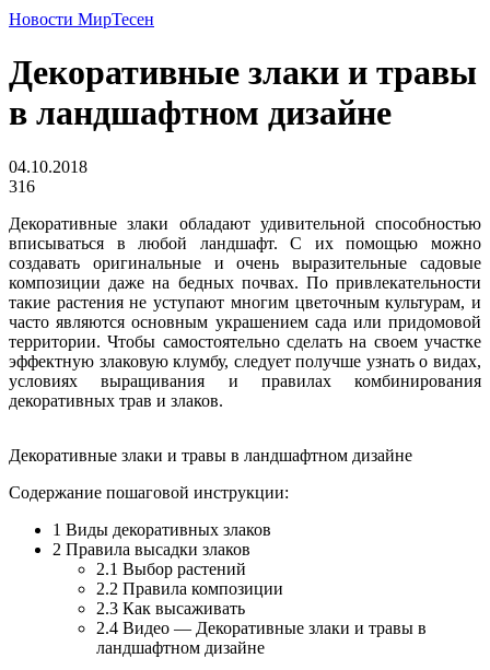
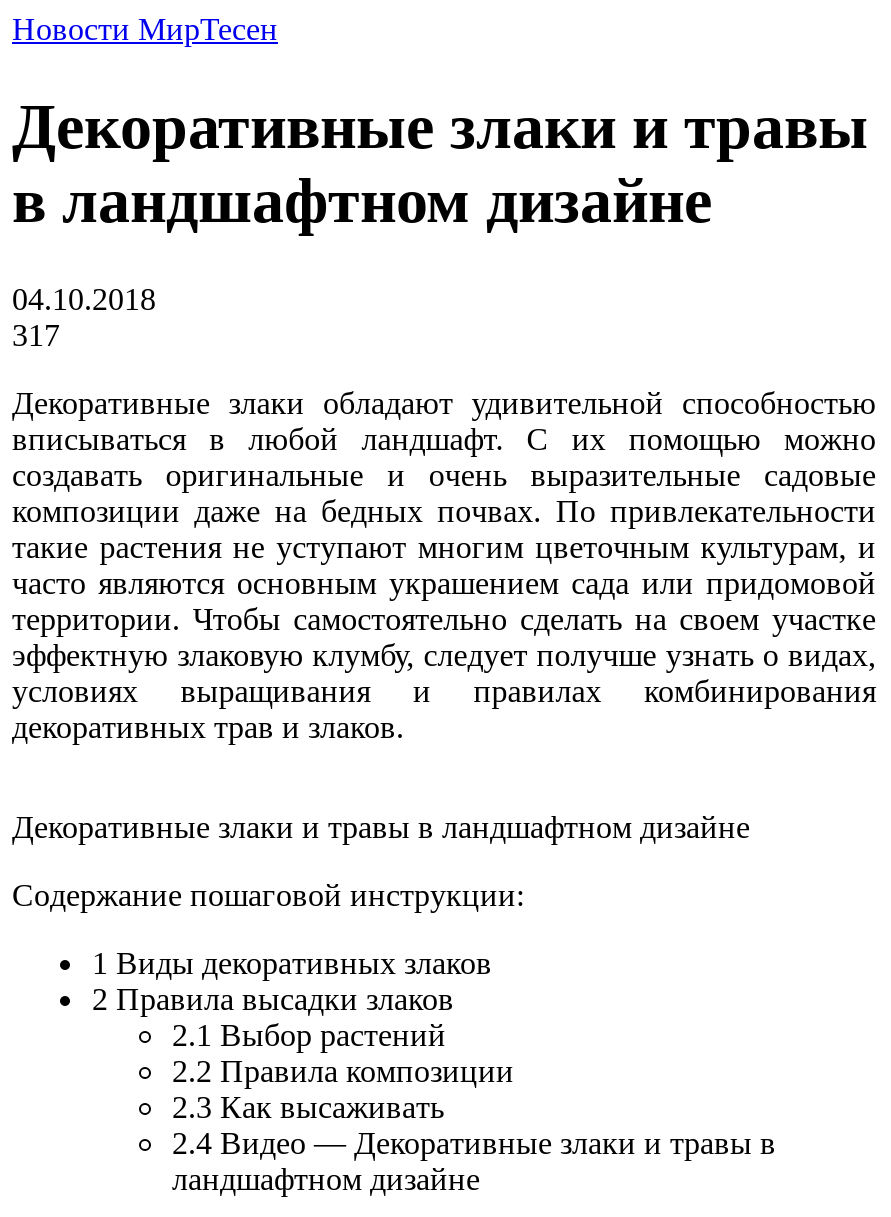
- 316
+ 317
